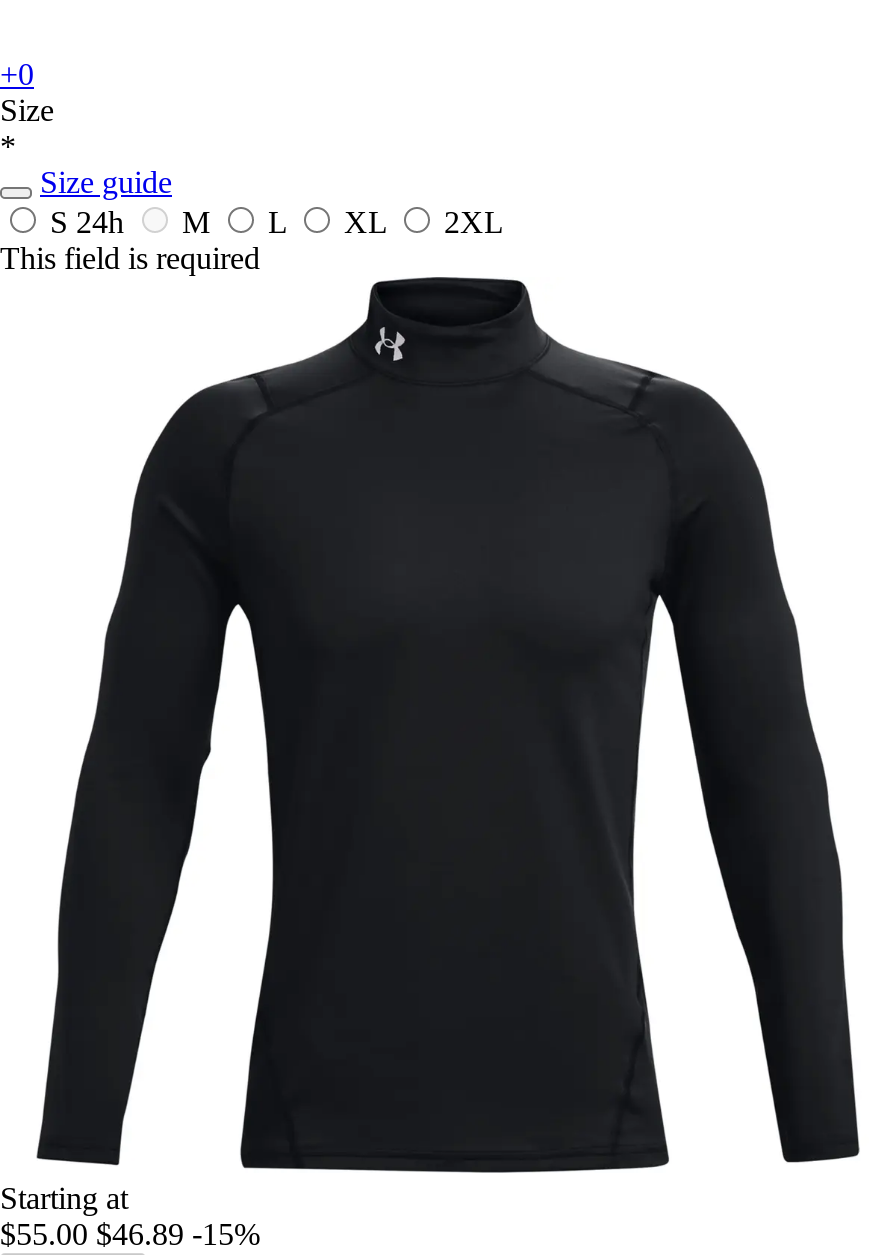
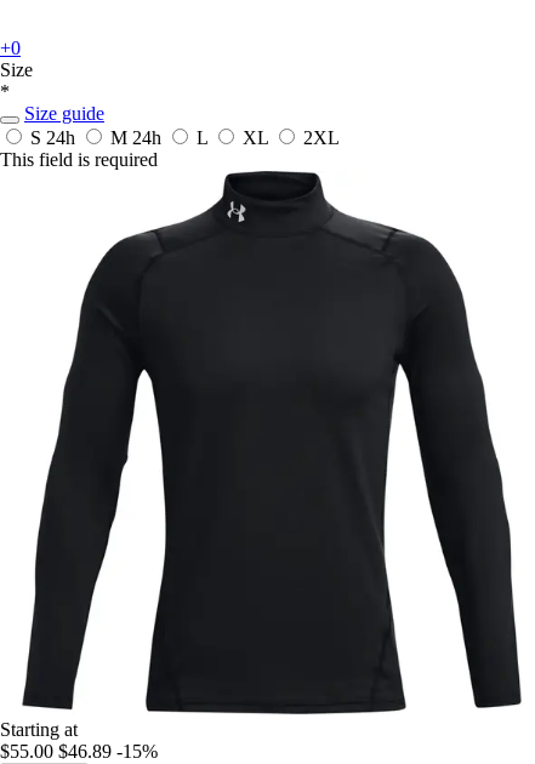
- M
+ M 24h
